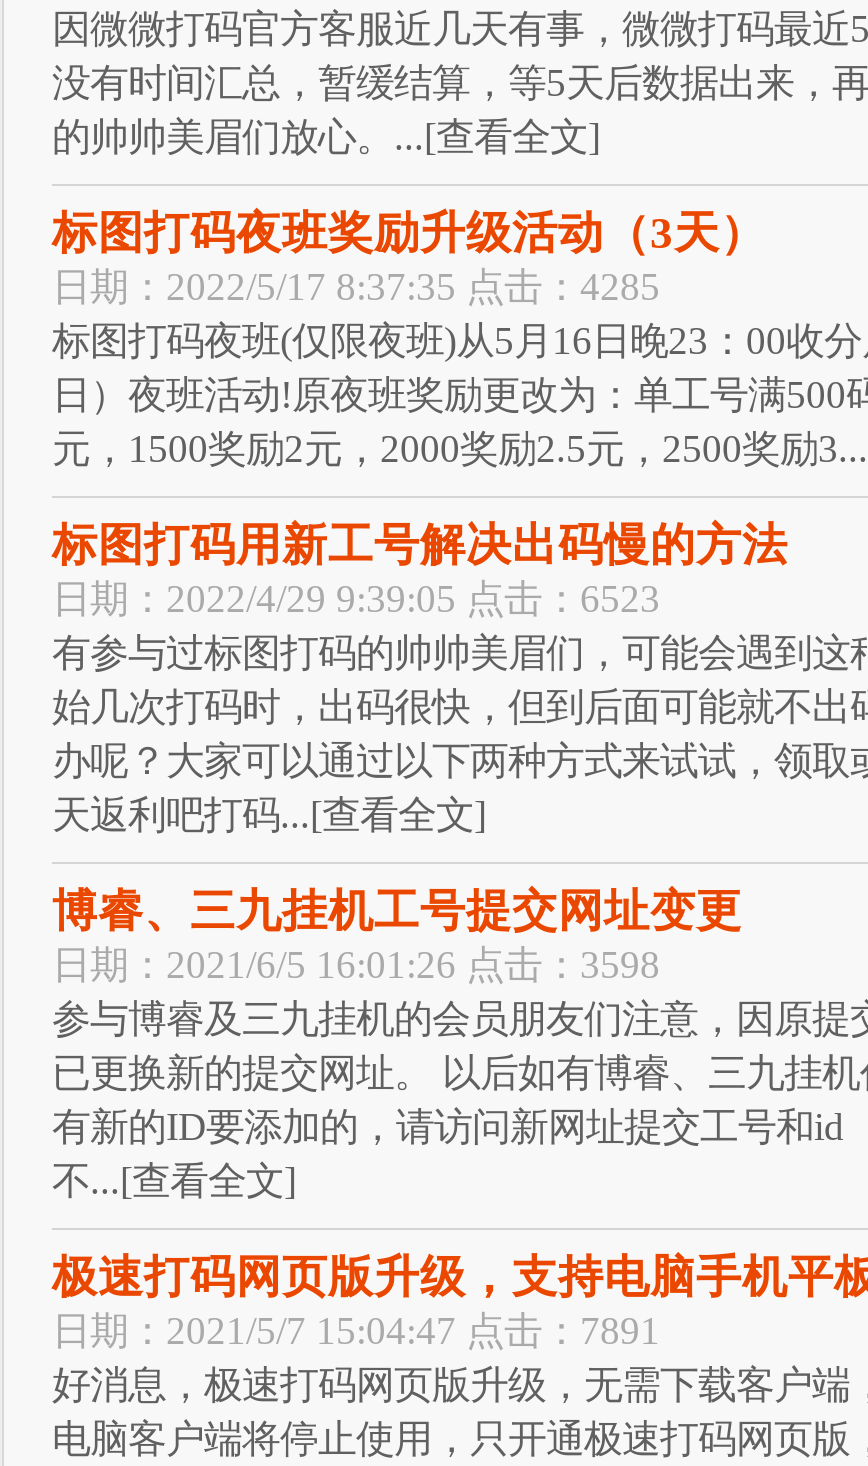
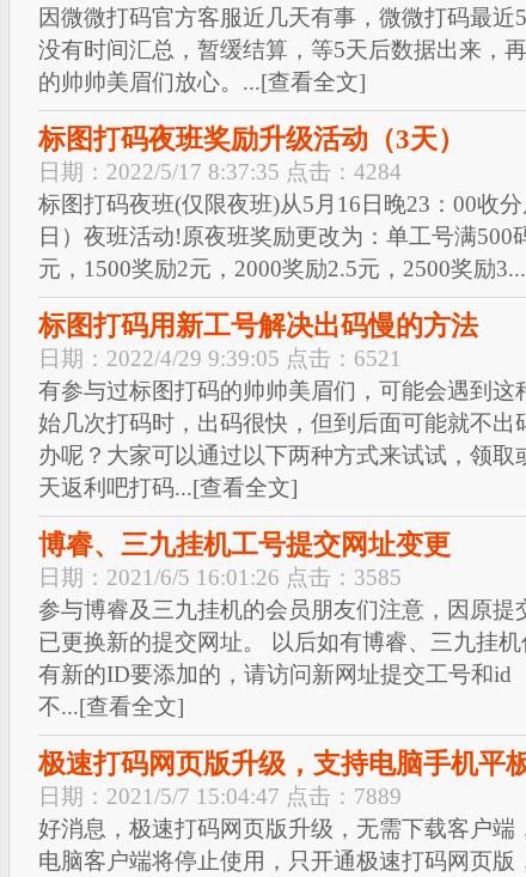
- 日期：2022/5/17 8:37:35 点击：4285
+ 日期：2022/5/17 8:37:35 点击：4284

- 日期：2022/4/29 9:39:05 点击：6523
+ 日期：2022/4/29 9:39:05 点击：6521

- 日期：2021/6/5 16:01:26 点击：3598
+ 日期：2021/6/5 16:01:26 点击：3585

- 日期：2021/5/7 15:04:47 点击：7891
+ 日期：2021/5/7 15:04:47 点击：7889
